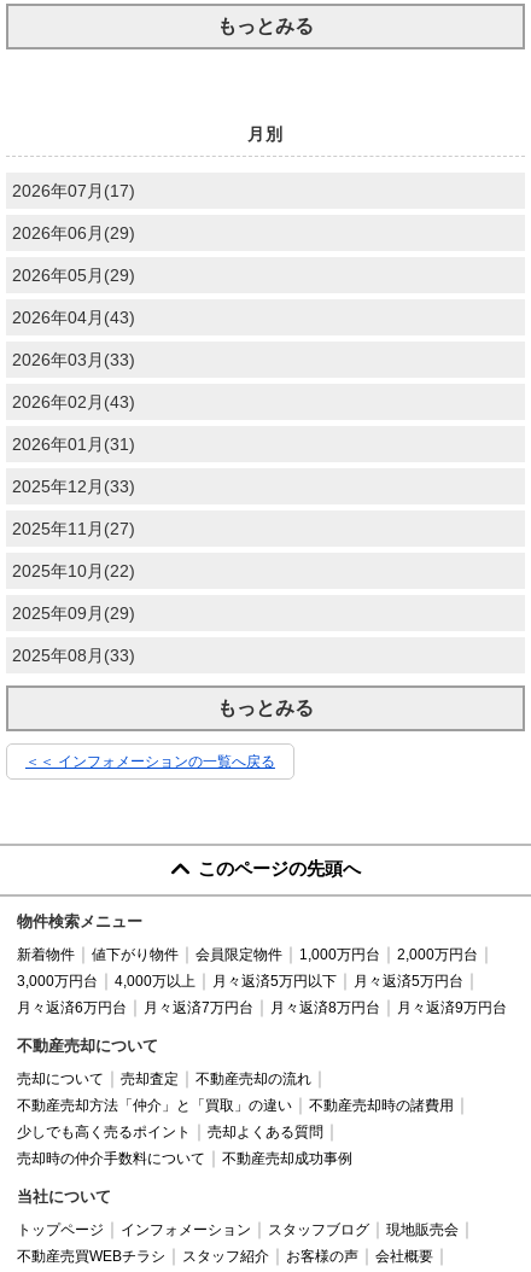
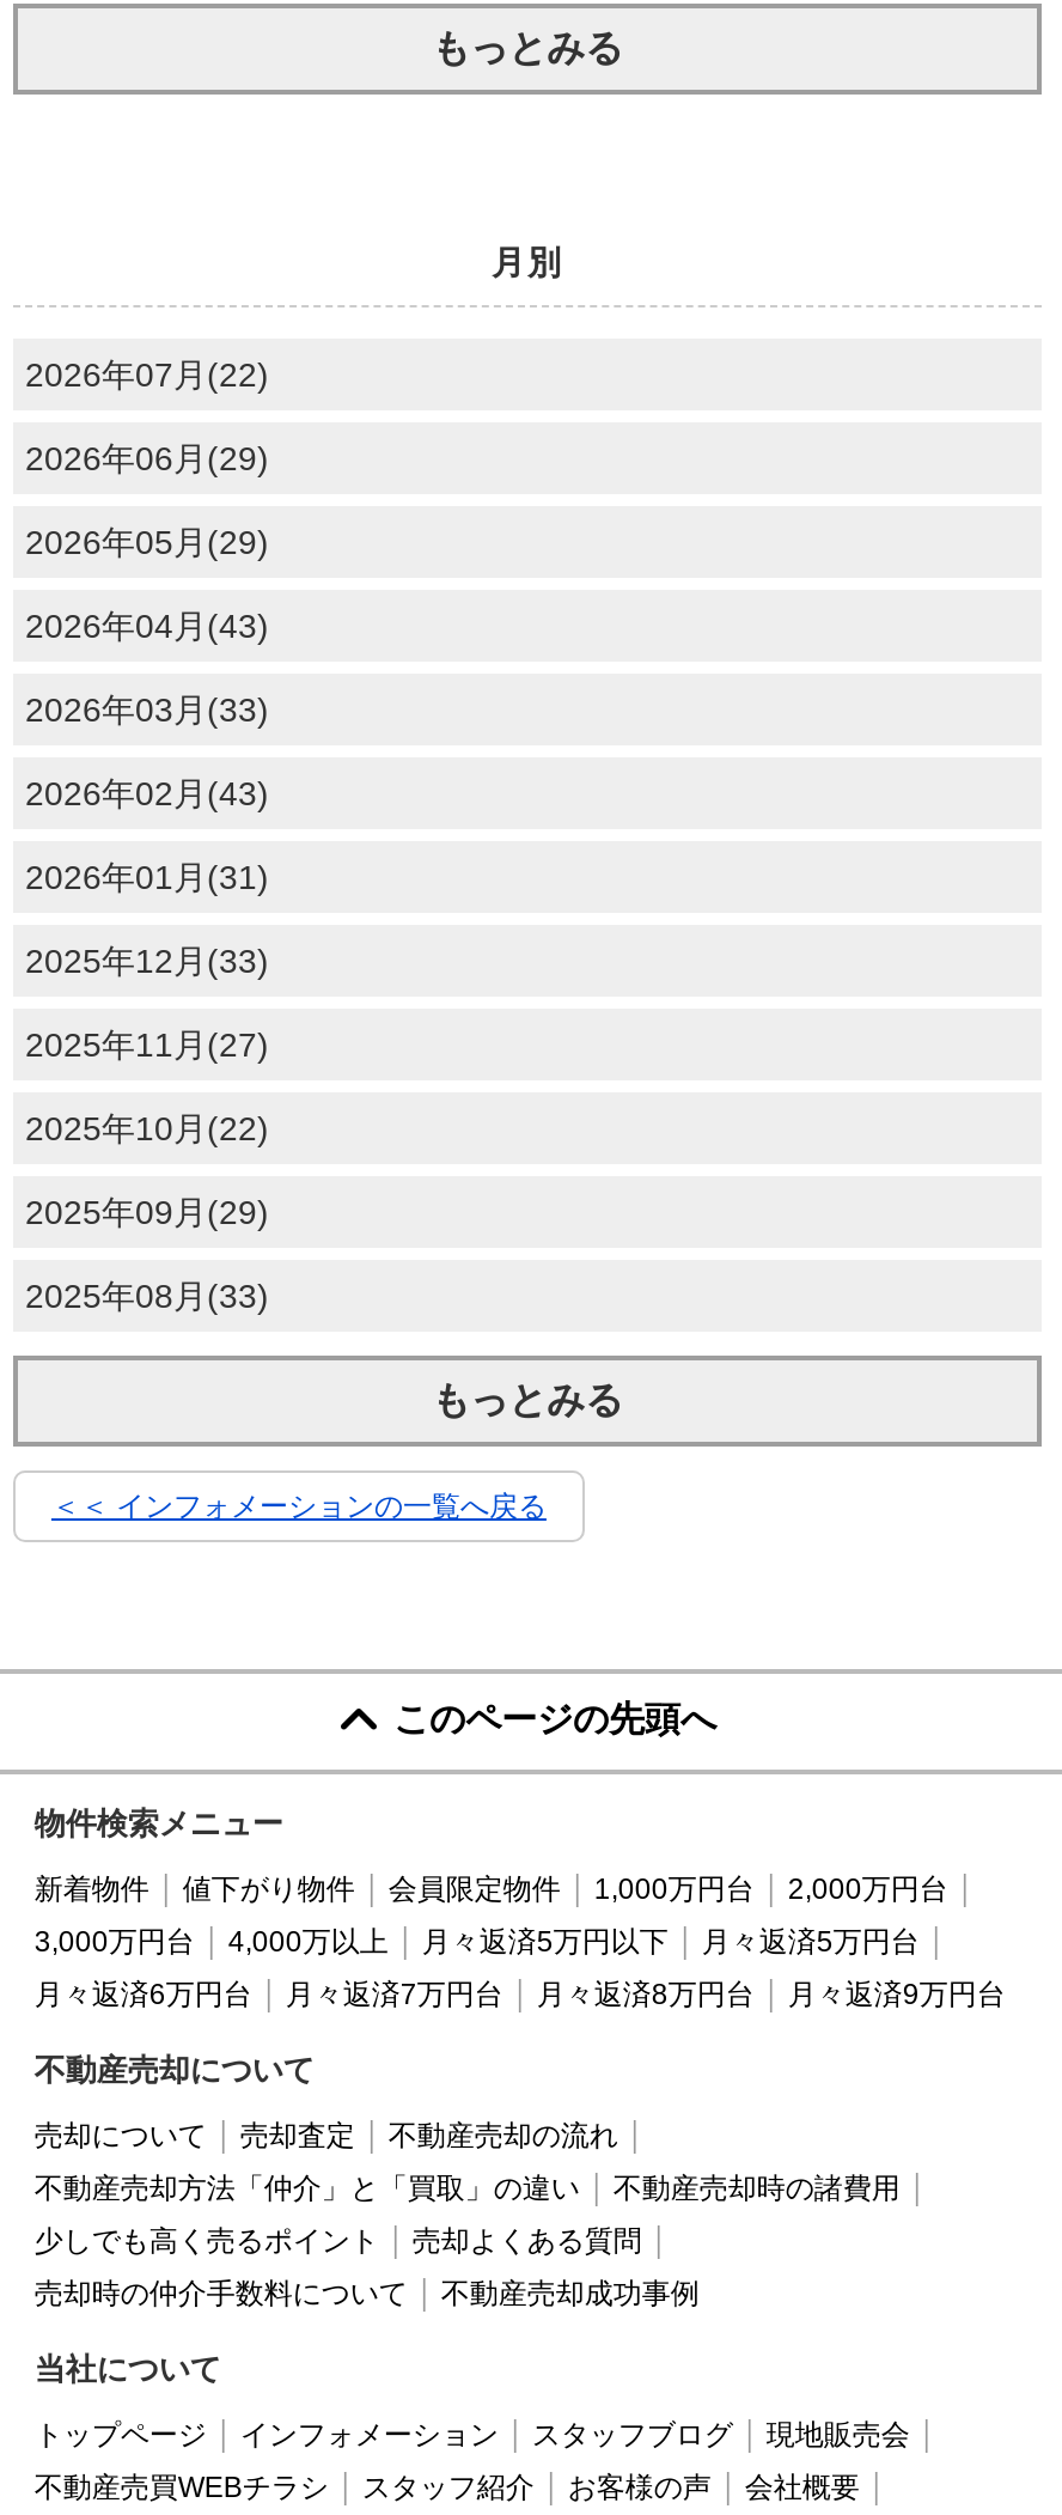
- 2026年07月(17)
+ 2026年07月(22)
